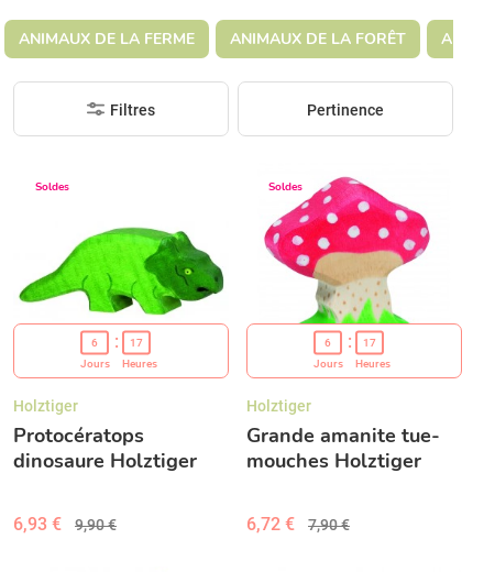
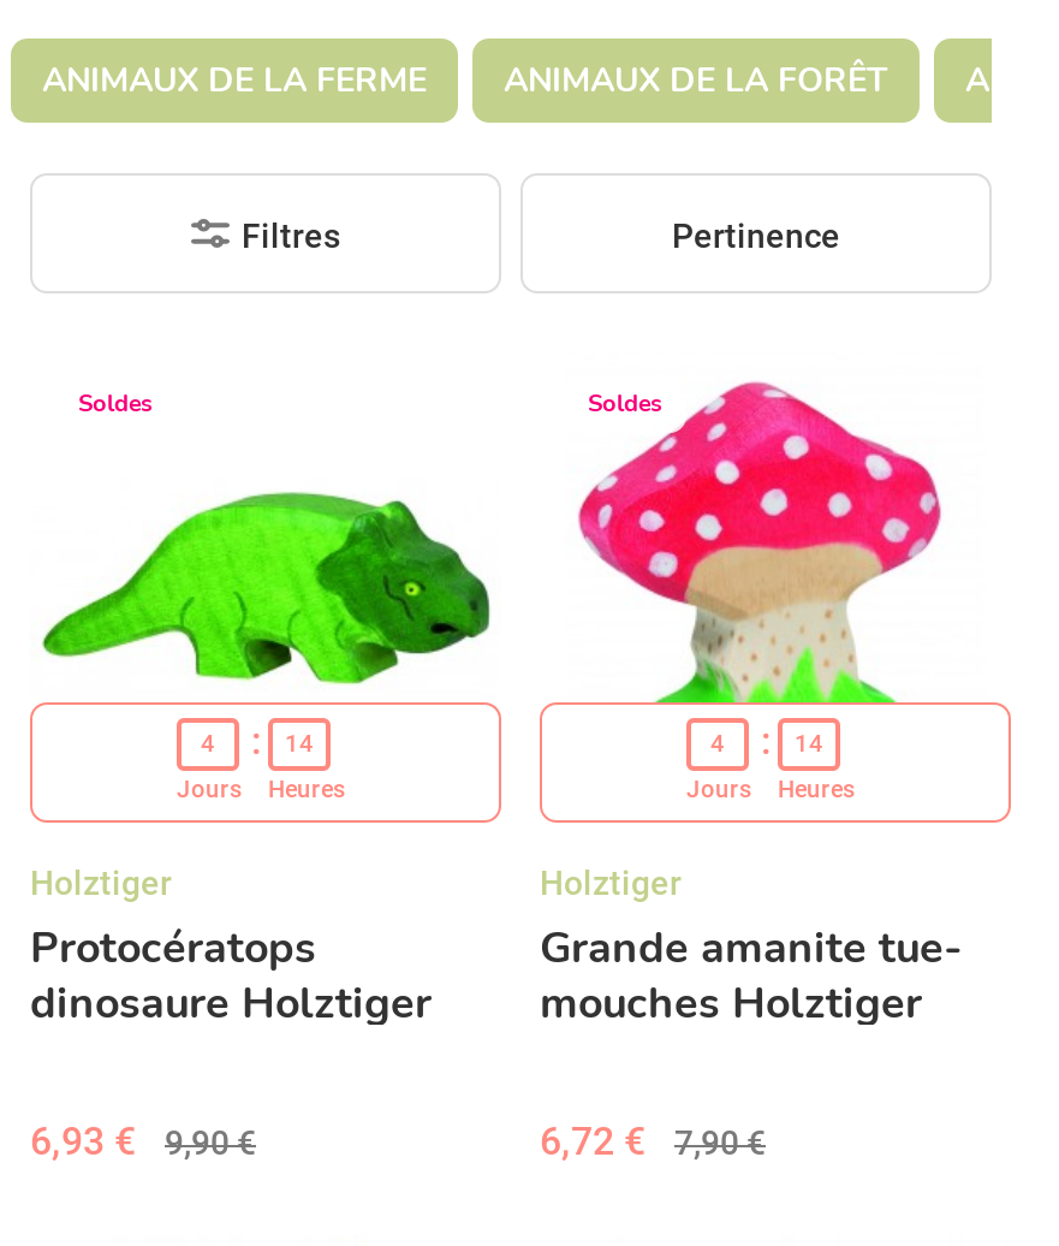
- 6
+ 4

- 17
+ 14

- 6
+ 4

- 17
+ 14
